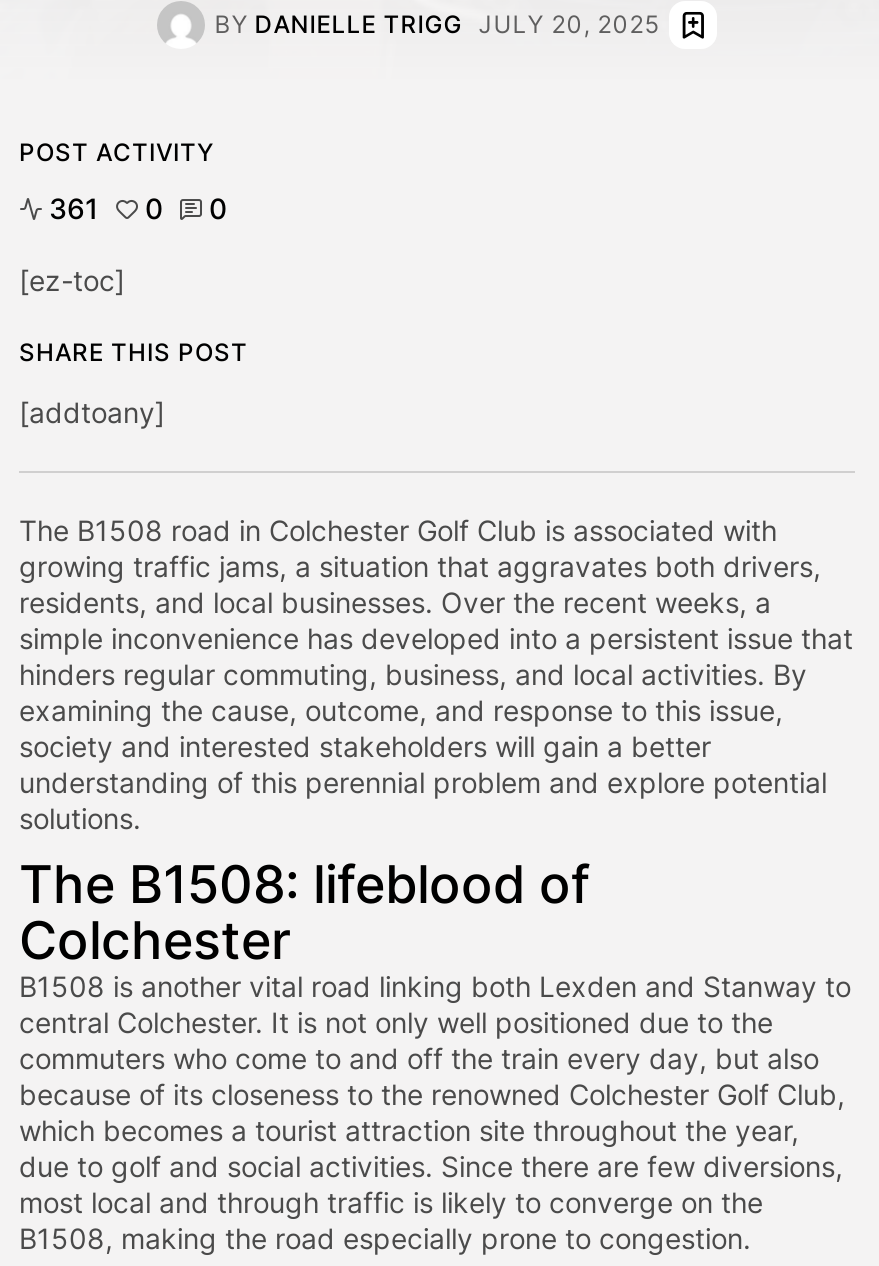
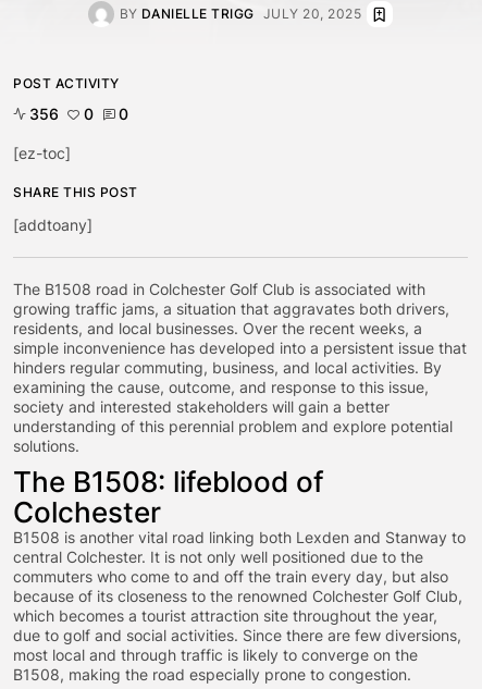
- 361 0 0
+ 356 0 0
